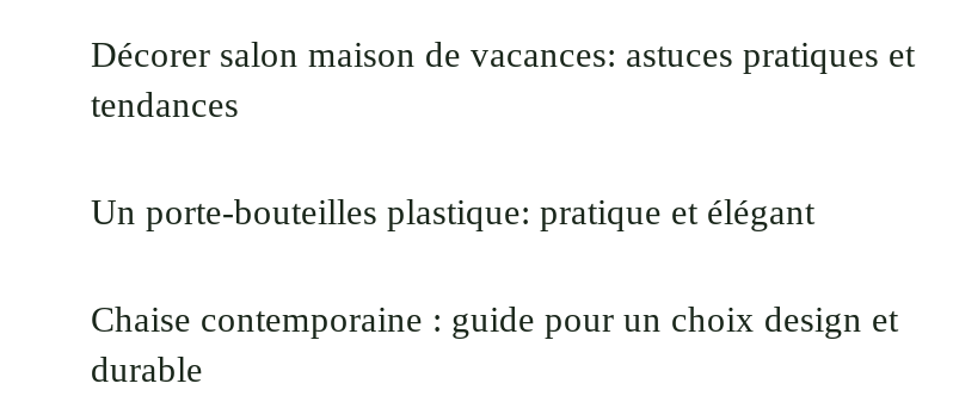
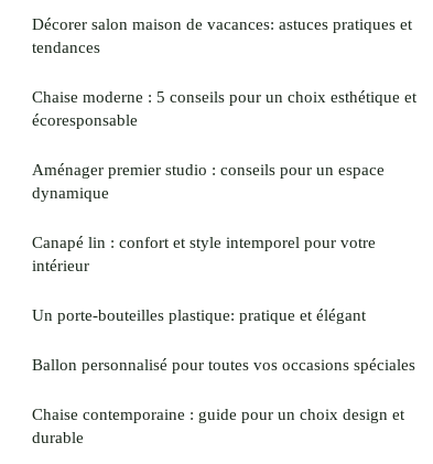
+ Chaise moderne : 5 conseils pour un choix esthétique et
+ écoresponsable
+ Aménager premier studio : conseils pour un espace
+ dynamique
+ Canapé lin : confort et style intemporel pour votre
+ intérieur

+ Ballon personnalisé pour toutes vos occasions spéciales
